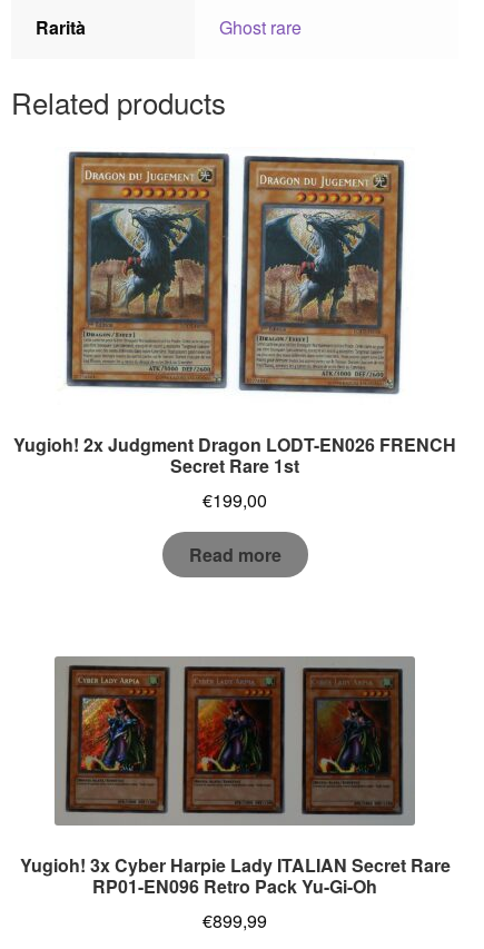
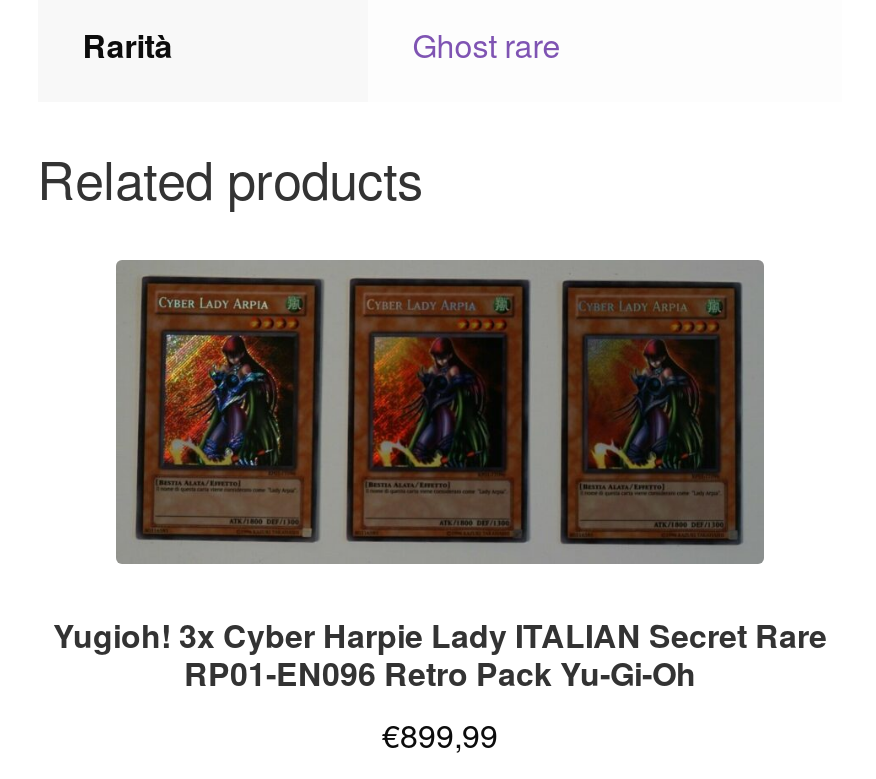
- [image]
- Yugioh! 2x Judgment Dragon LODT-EN026 FRENCH
- Secret Rare 1st
- €199,00
- Read more

- [image]
